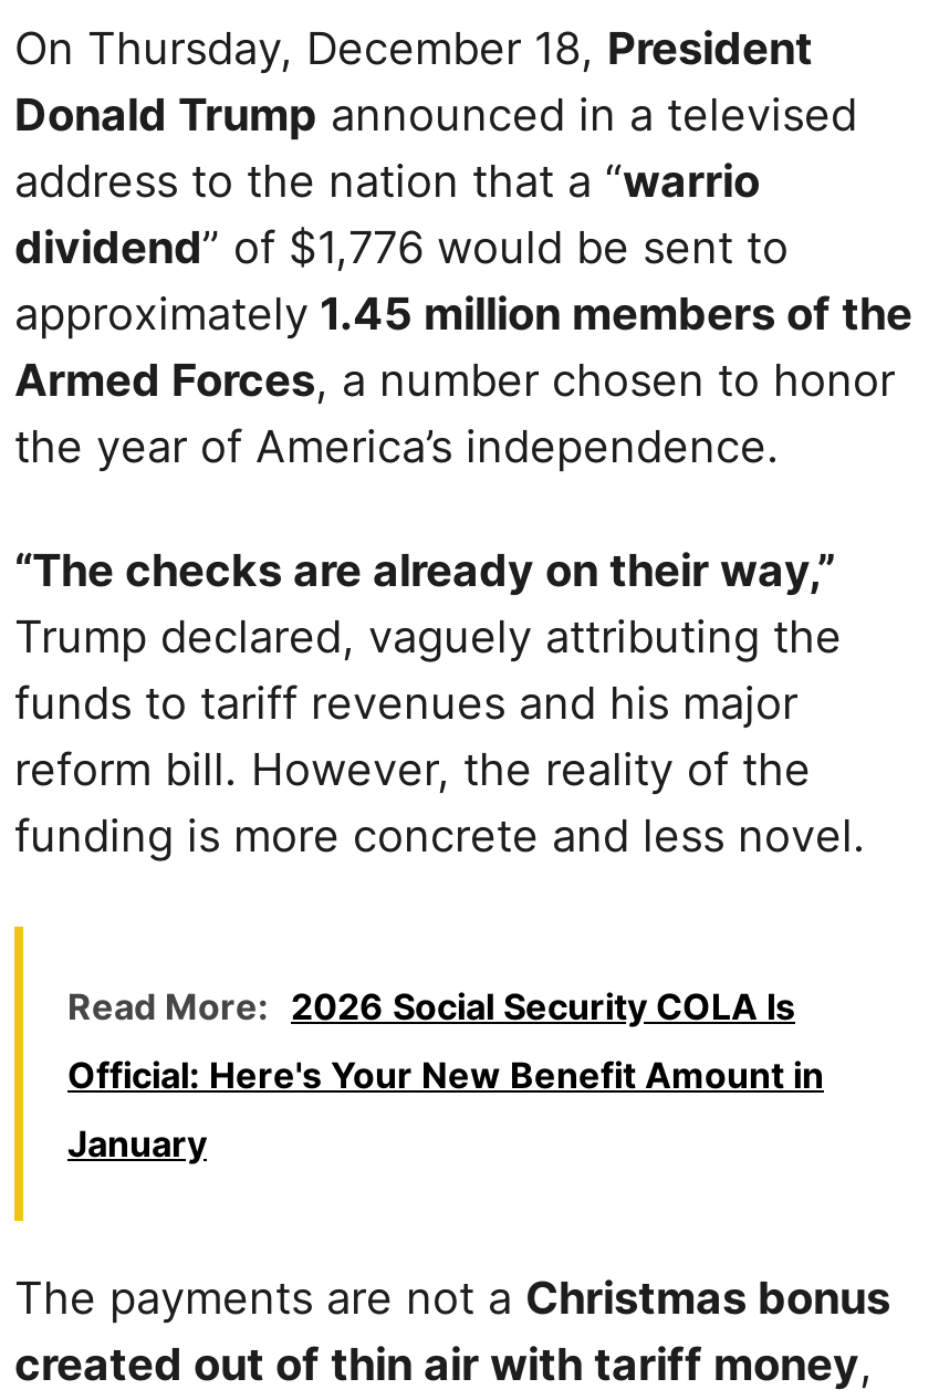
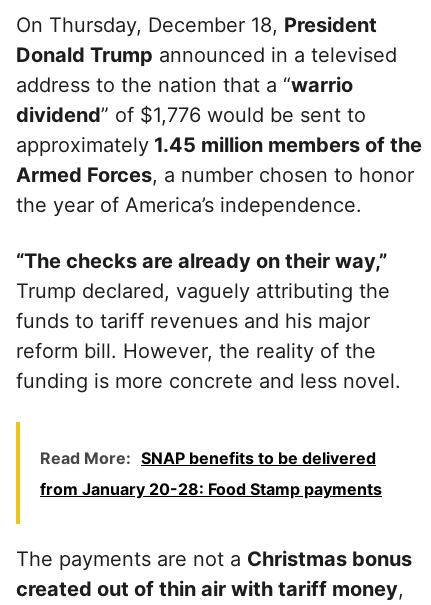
- Read More: 2026 Social Security COLA Is
- Official: Here's Your New Benefit Amount in
- January
+ Read More: SNAP benefits to be delivered
+ from January 20-28: Food Stamp payments
